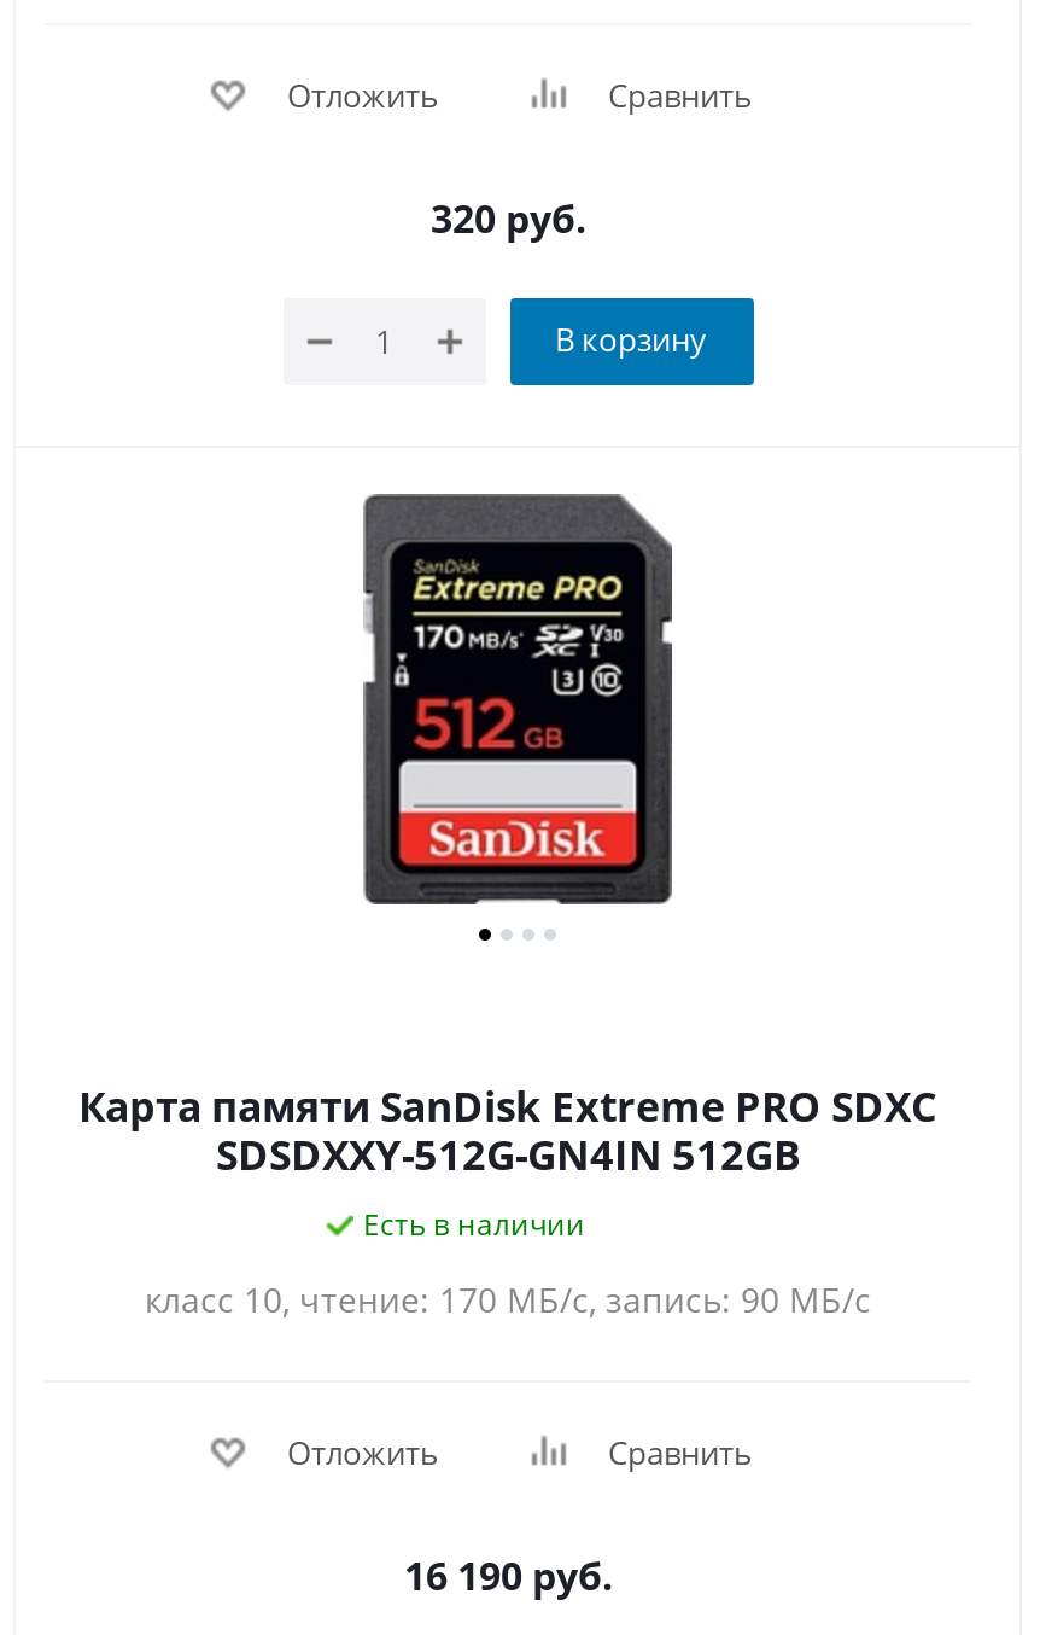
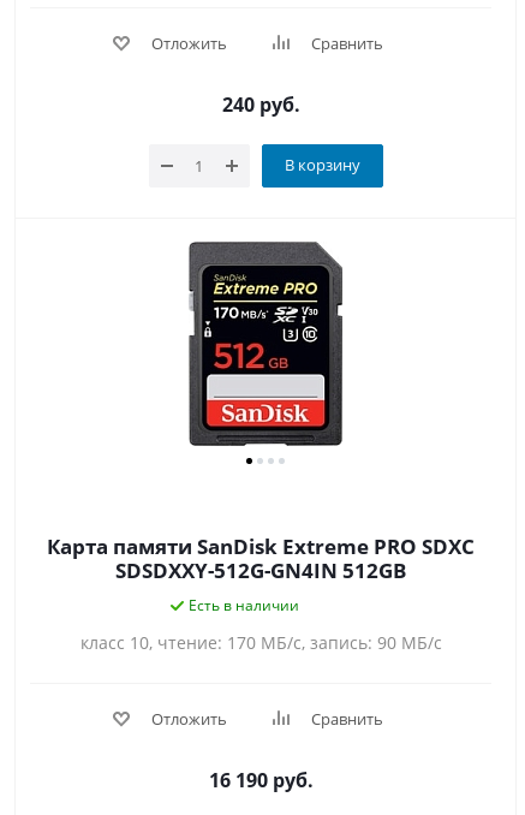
- 320 руб.
+ 240 руб.
